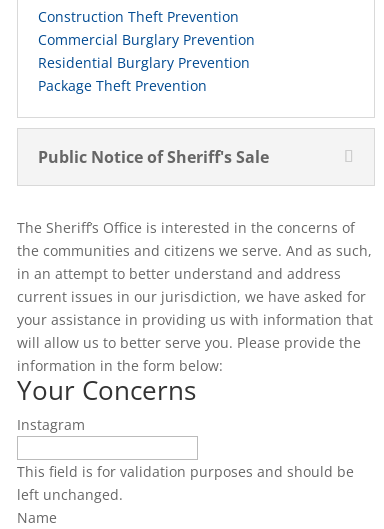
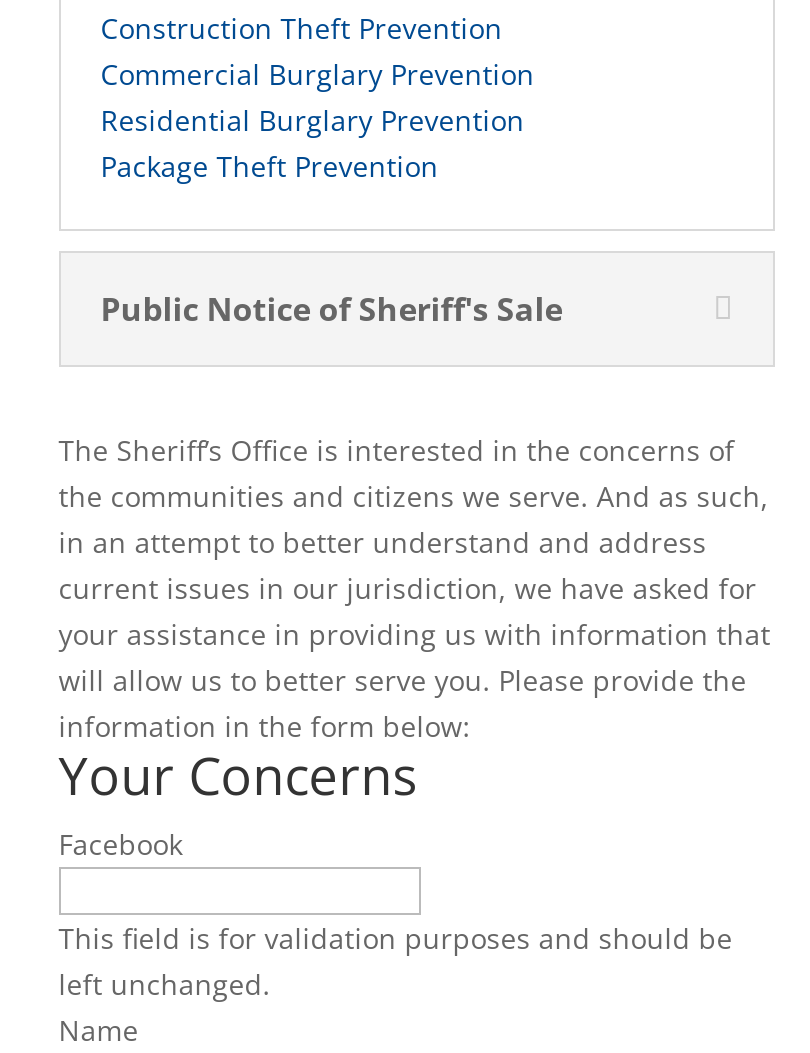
- Instagram
+ Facebook
